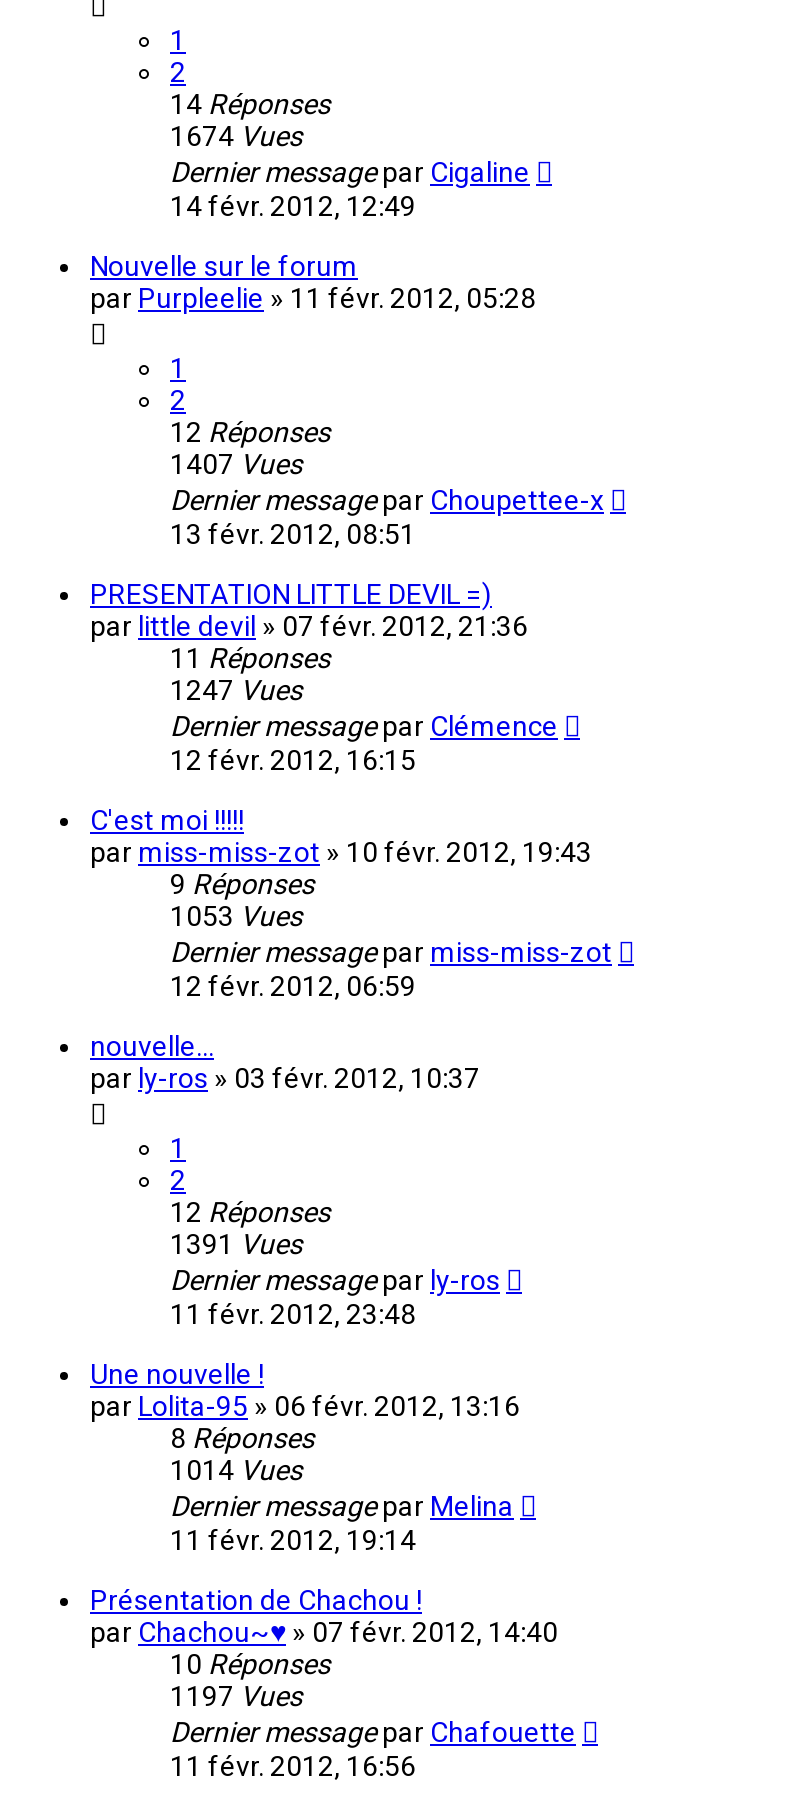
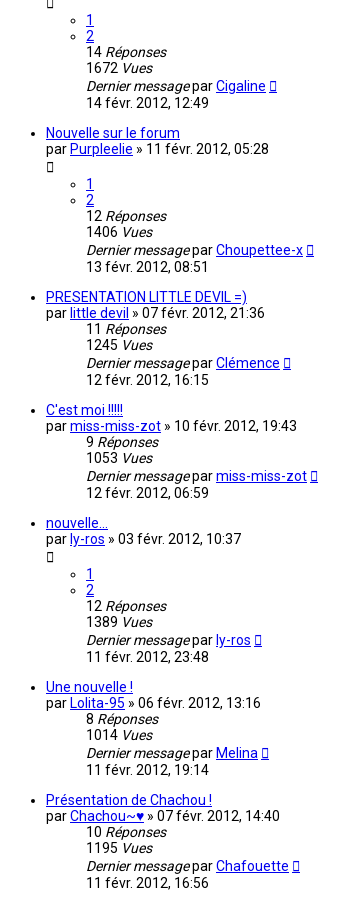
- 1674 Vues
+ 1672 Vues

- 1407 Vues
+ 1406 Vues

- 1247 Vues
+ 1245 Vues

- 1391 Vues
+ 1389 Vues

- 1197 Vues
+ 1195 Vues
